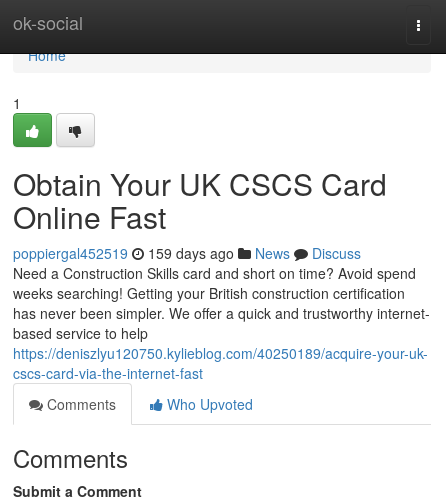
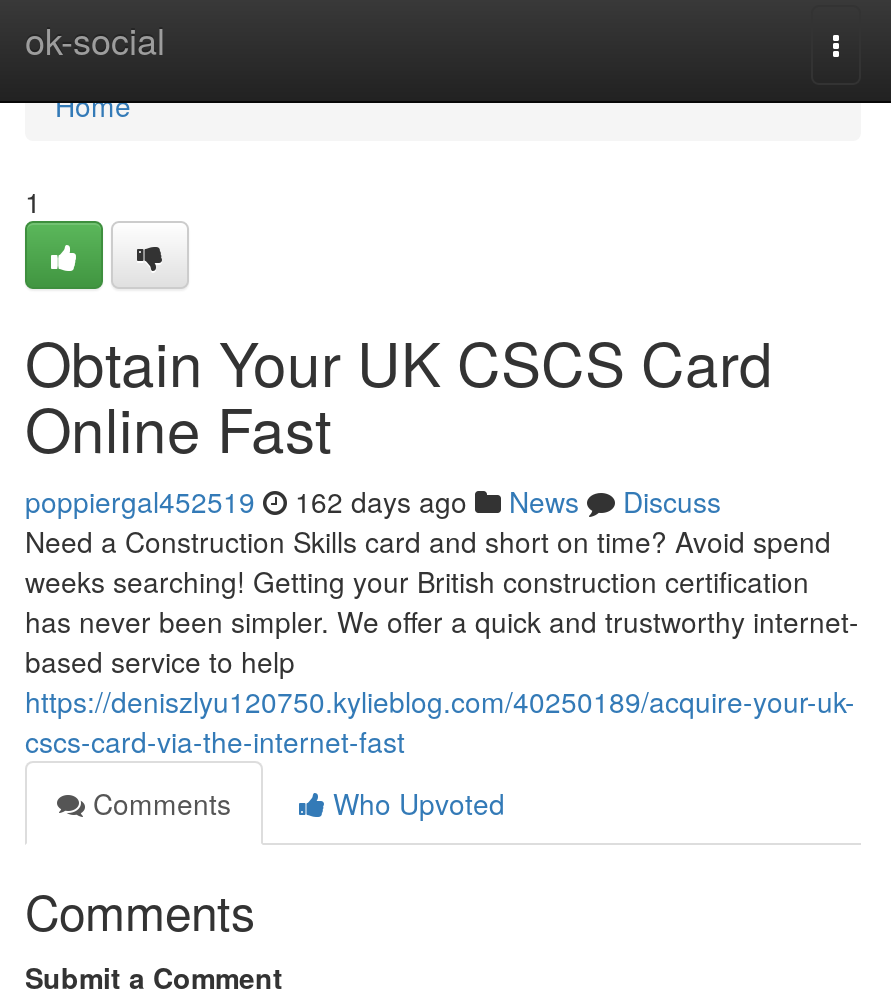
- poppiergal452519 159 days ago News Discuss
+ poppiergal452519 162 days ago News Discuss
